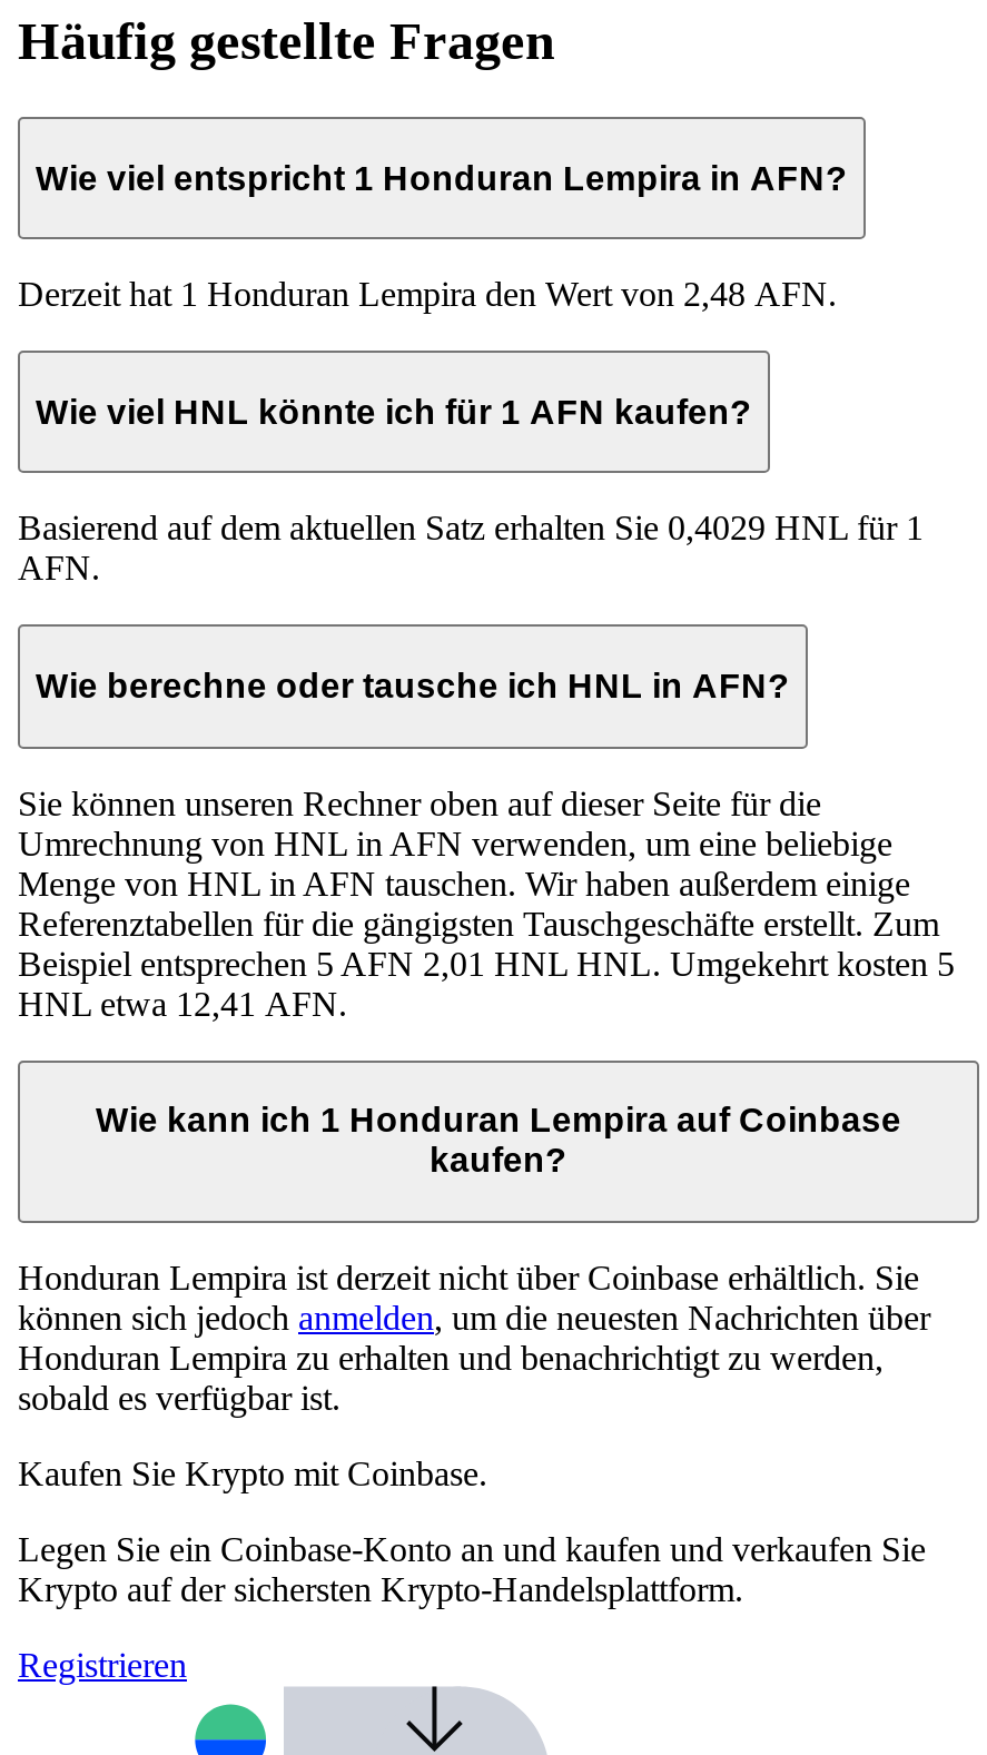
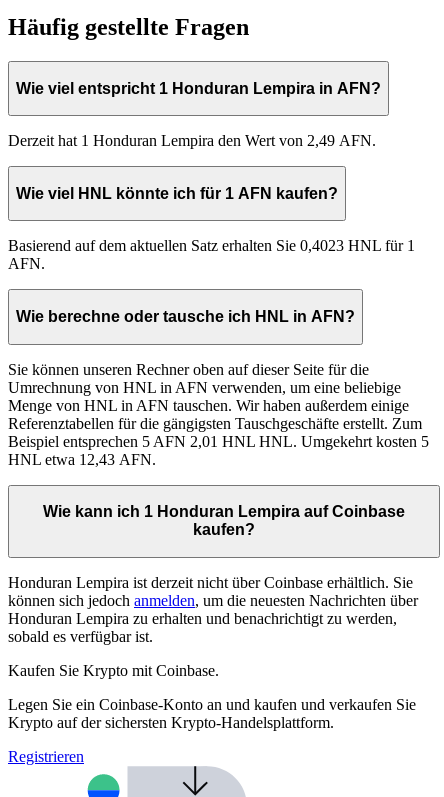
- Derzeit hat 1 Honduran Lempira den Wert von 2,48 AFN.
+ Derzeit hat 1 Honduran Lempira den Wert von 2,49 AFN.

- Basierend auf dem aktuellen Satz erhalten Sie 0,4029 HNL für 1
+ Basierend auf dem aktuellen Satz erhalten Sie 0,4023 HNL für 1

- HNL etwa 12,41 AFN.
+ HNL etwa 12,43 AFN.
